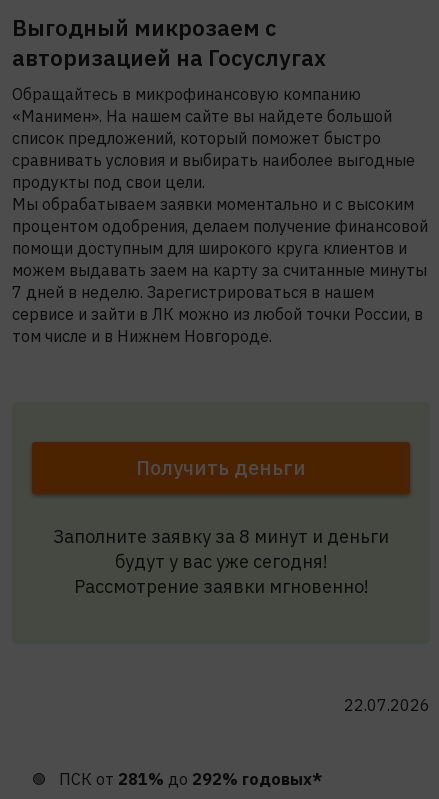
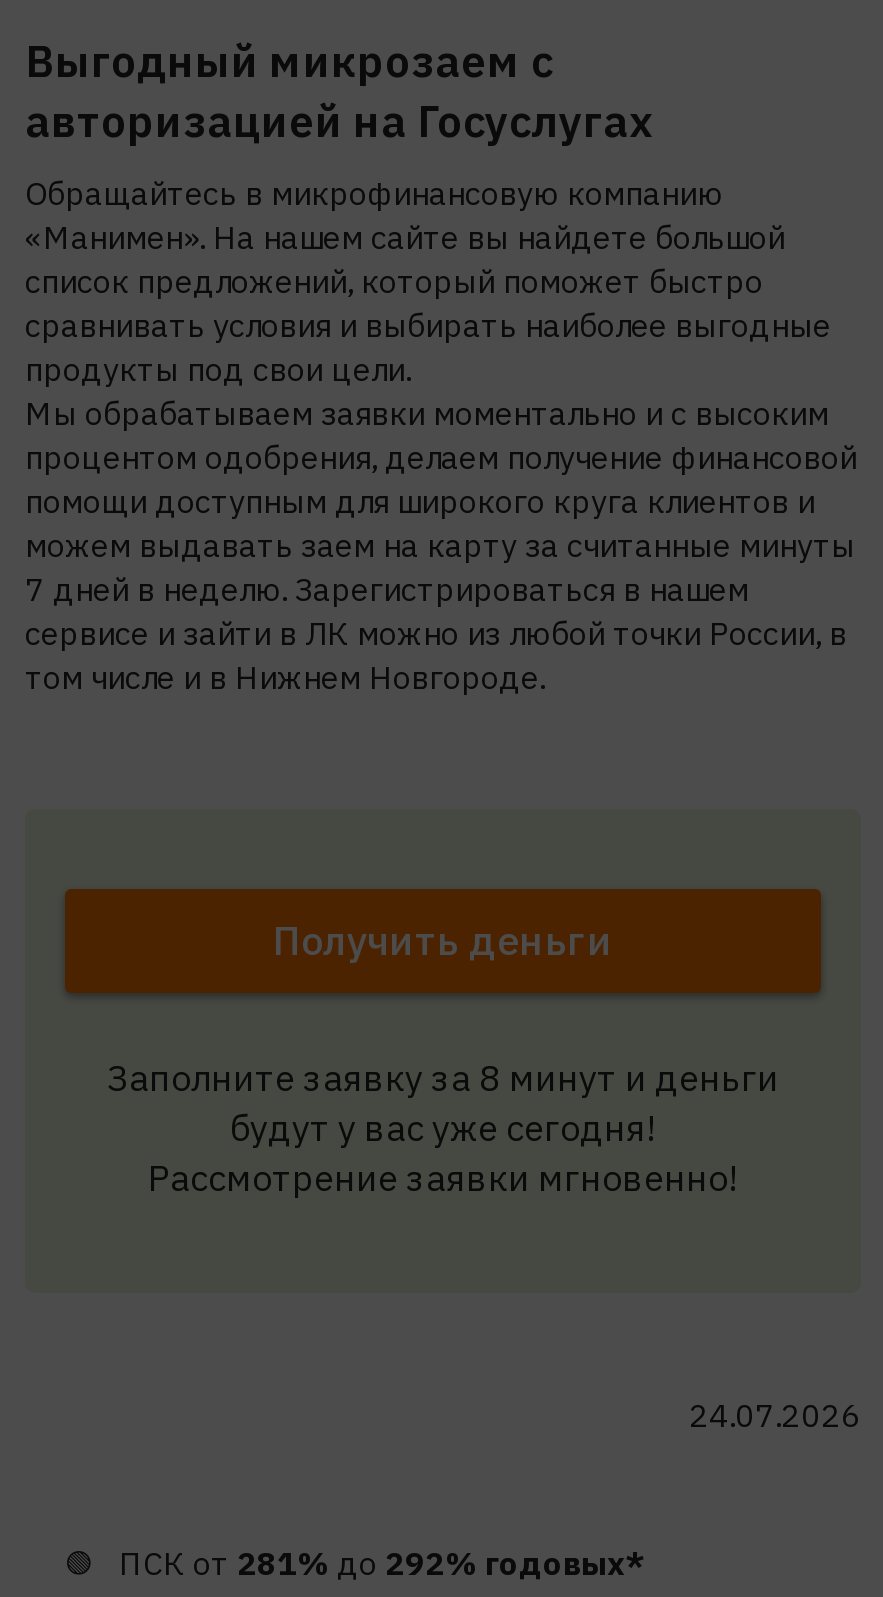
- 22.07.2026
+ 24.07.2026
